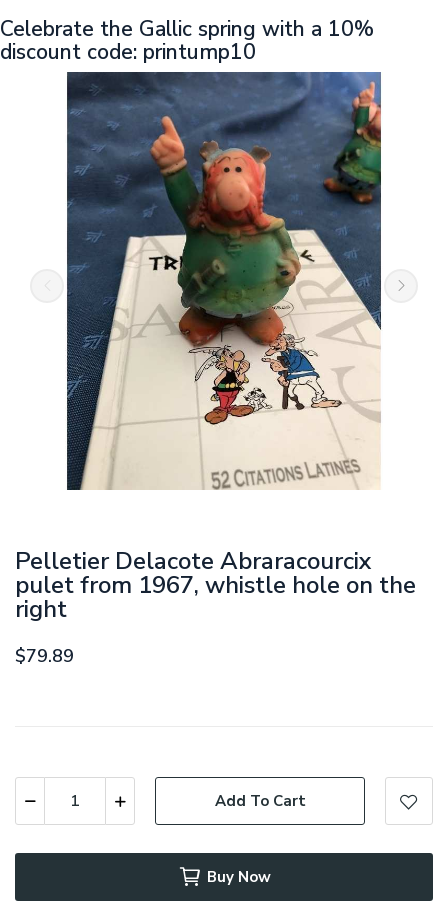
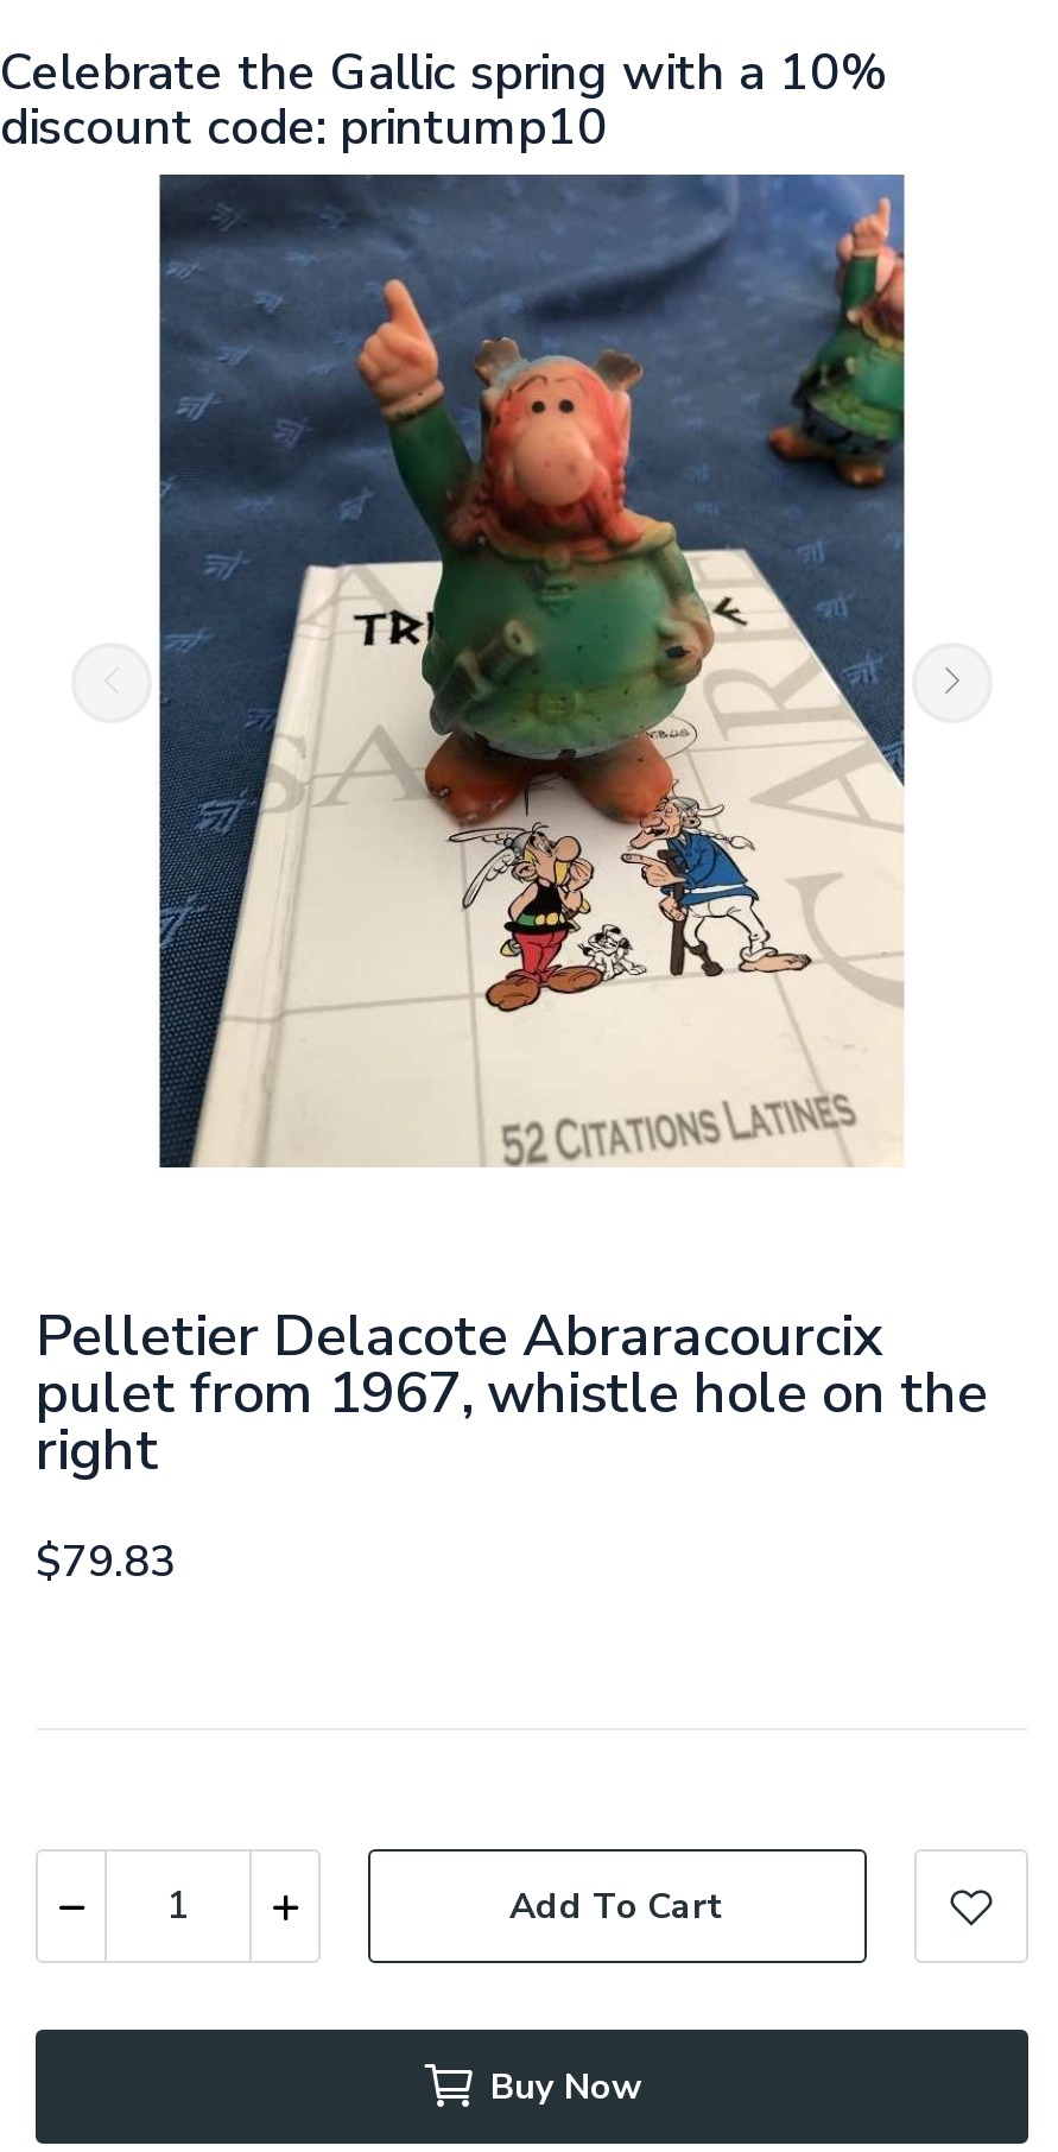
- $79.89
+ $79.83
